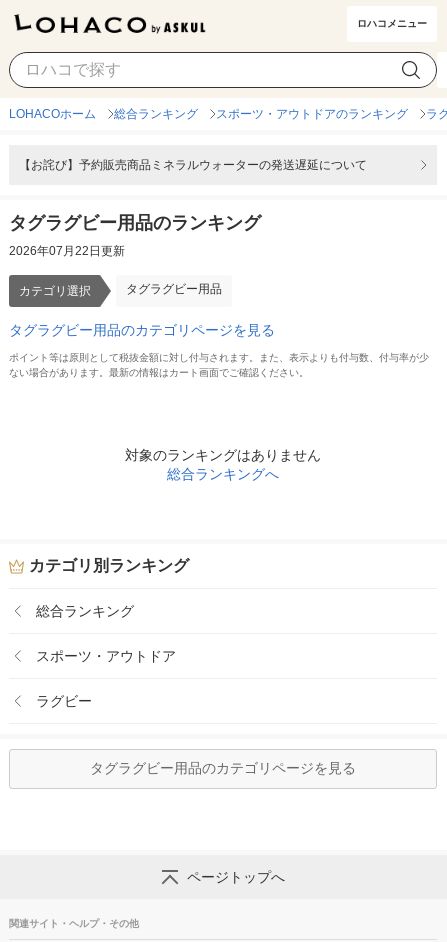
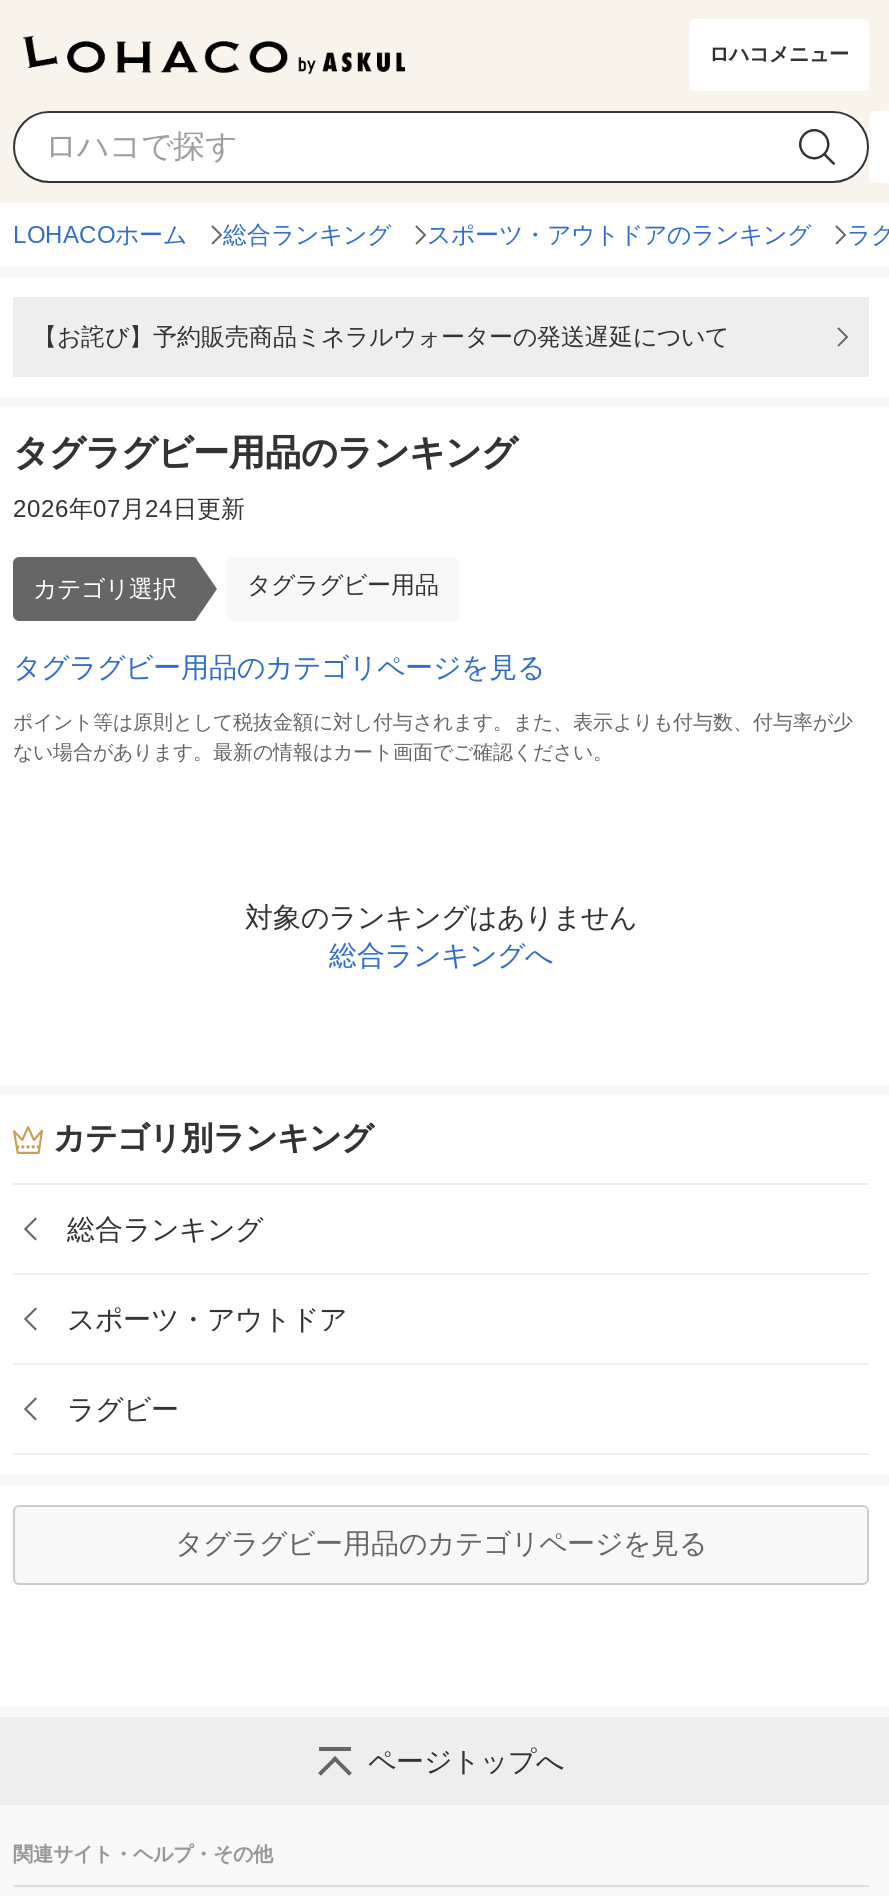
- 2026年07月22日更新
+ 2026年07月24日更新
